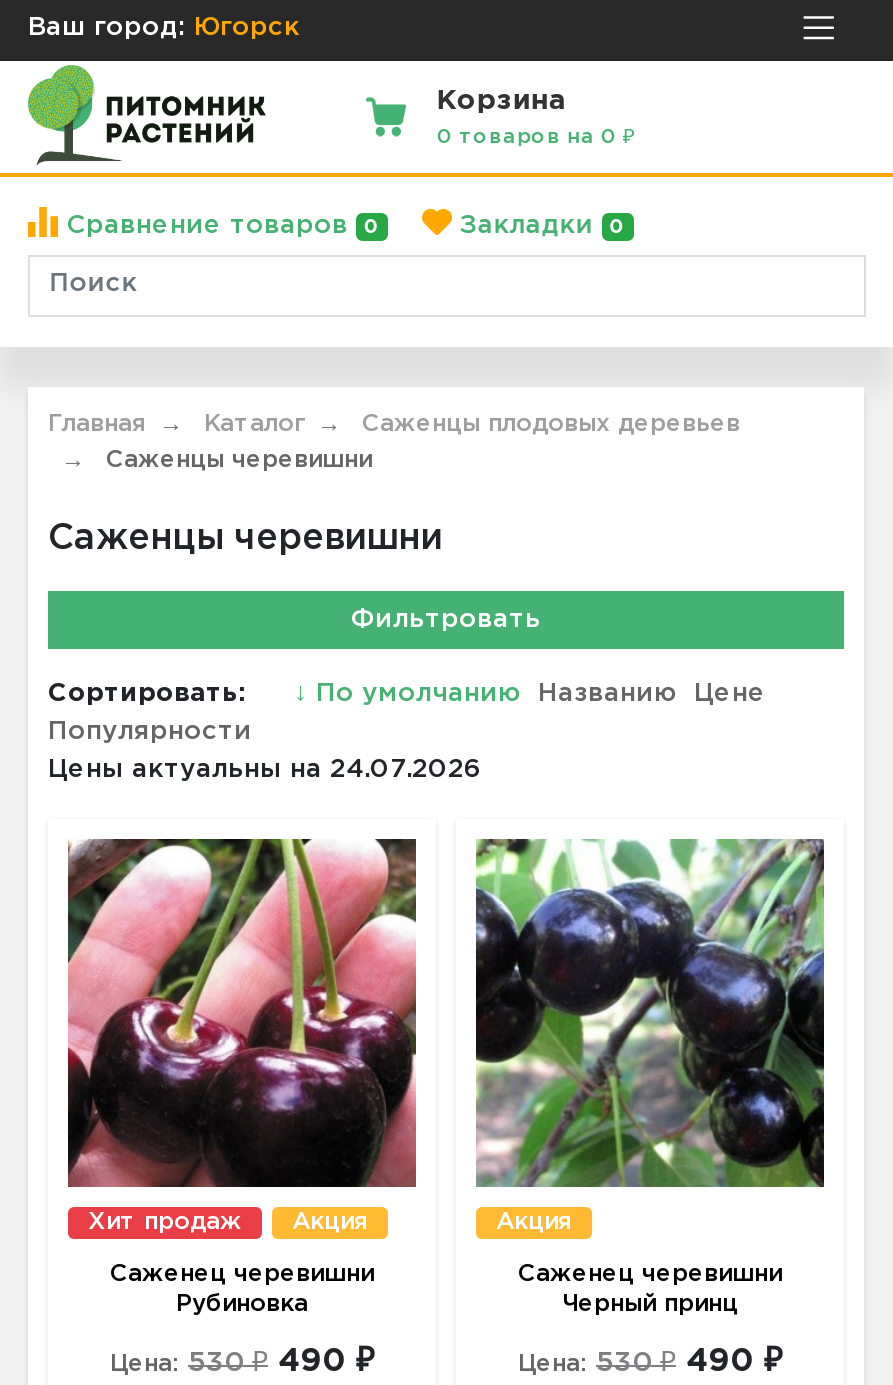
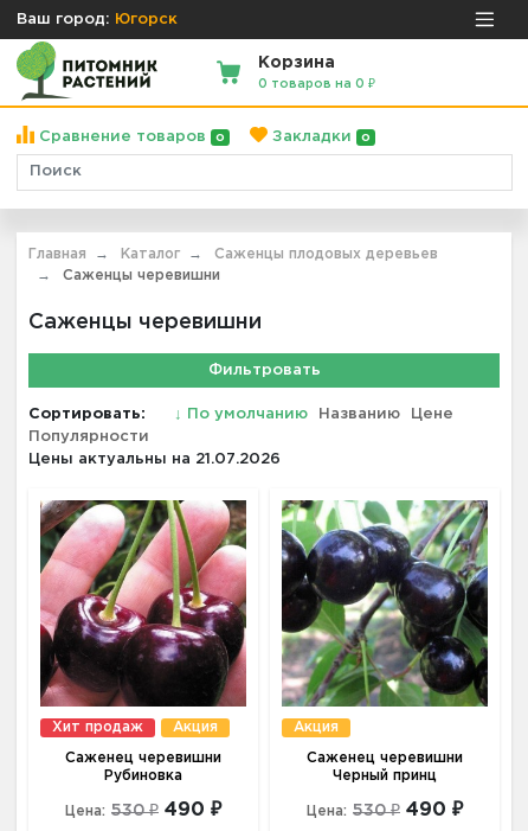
- Цены актуальны на 24.07.2026
+ Цены актуальны на 21.07.2026
